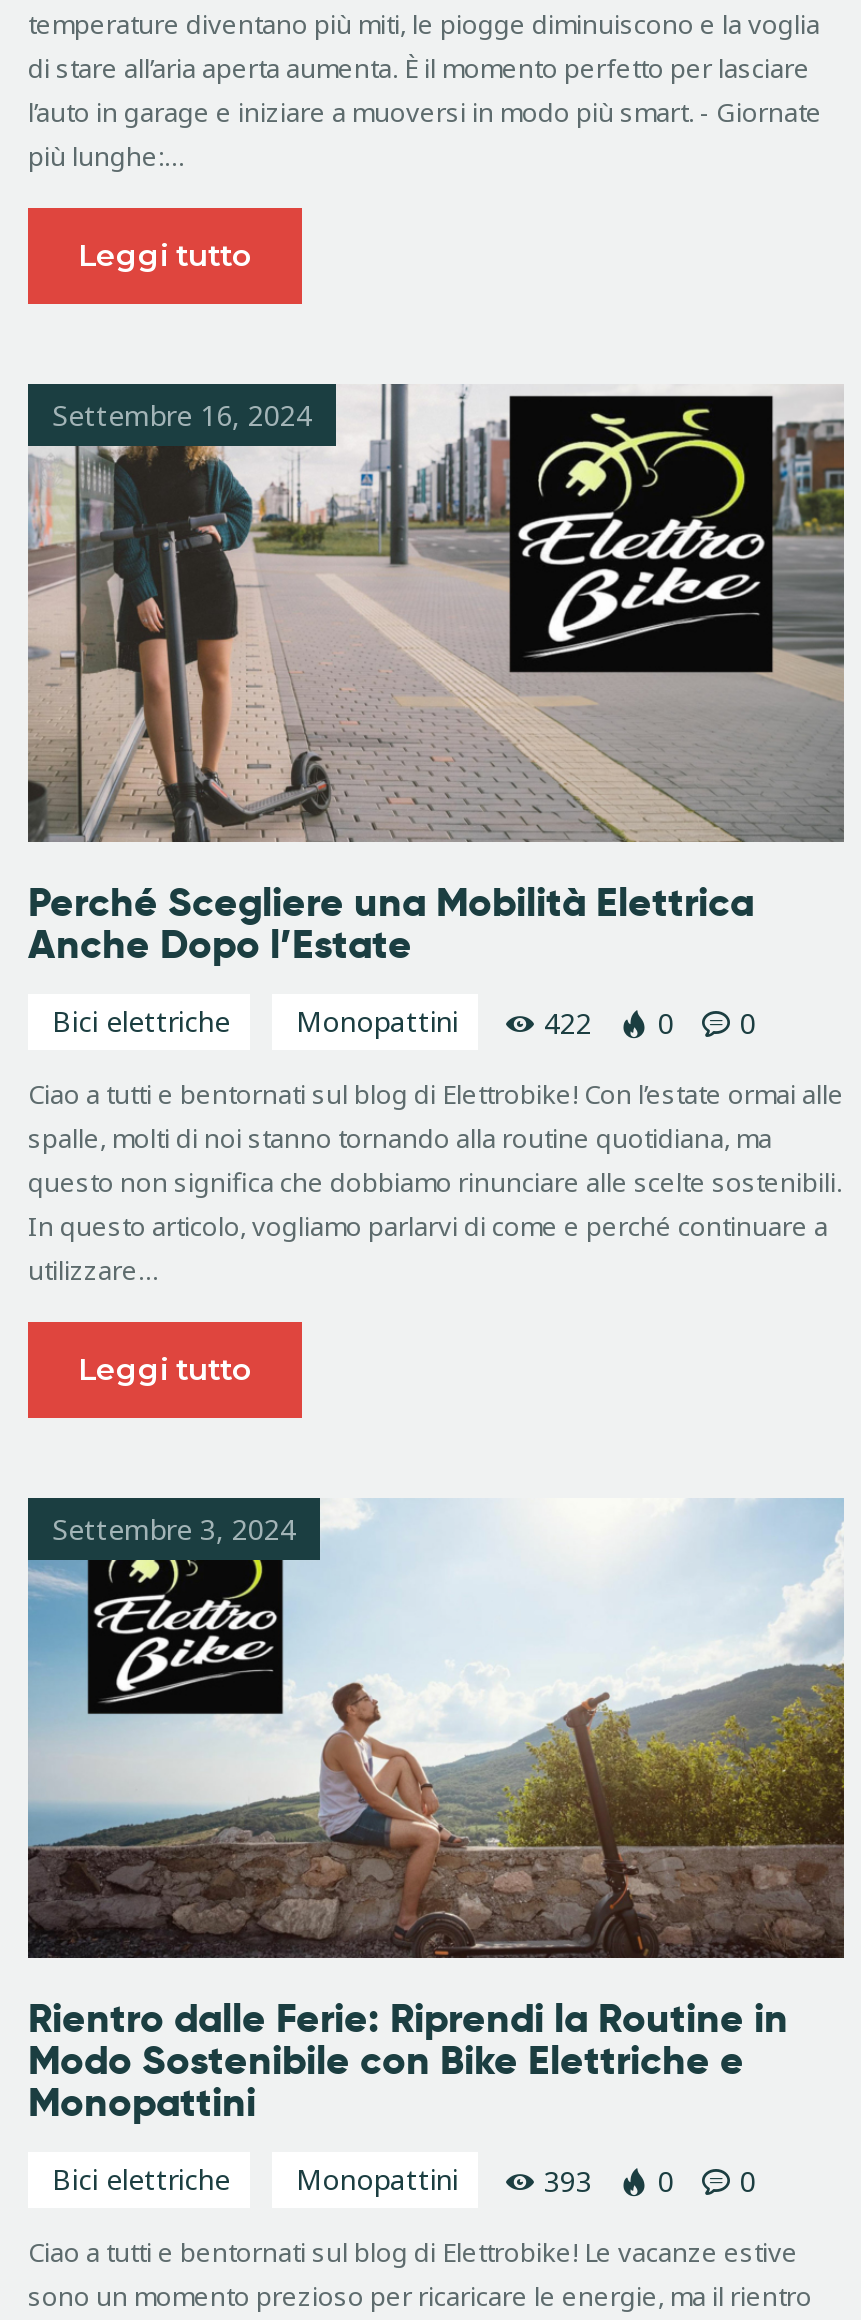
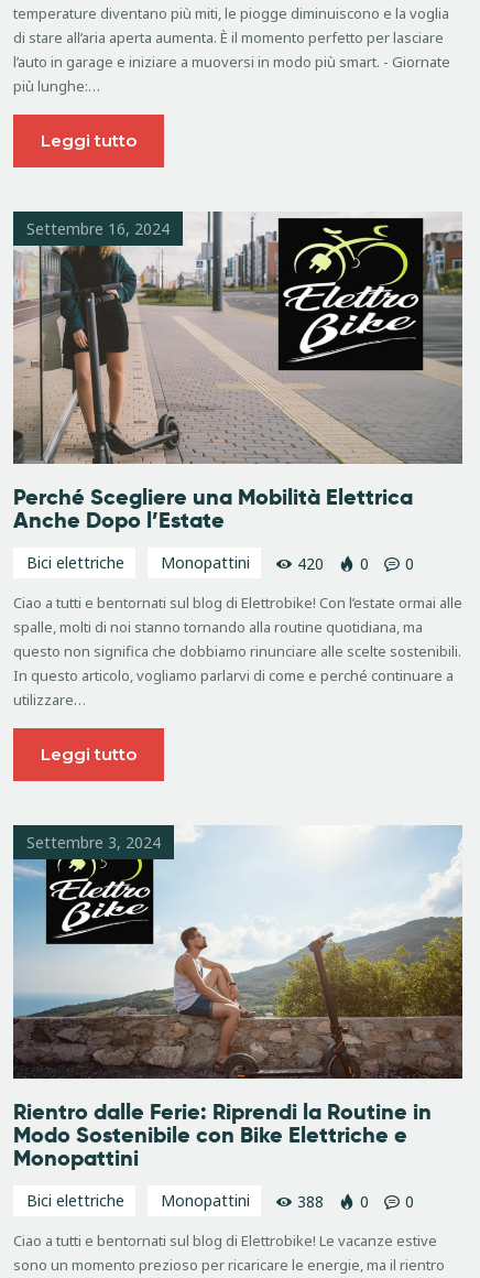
- 422 0 0
+ 420 0 0

- 393 0 0
+ 388 0 0
